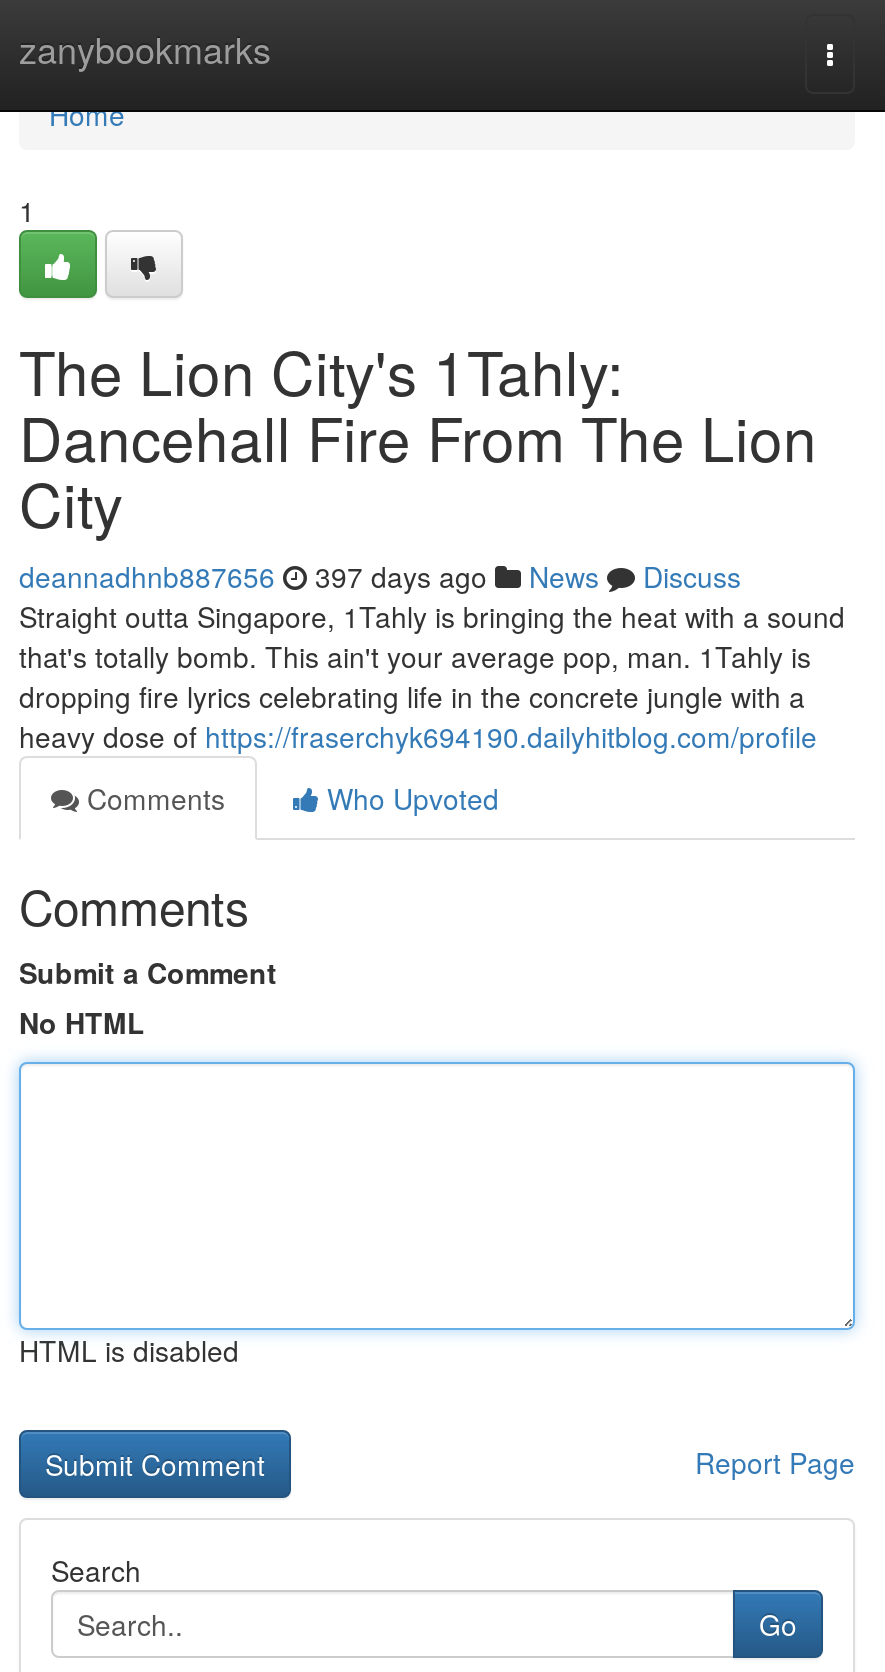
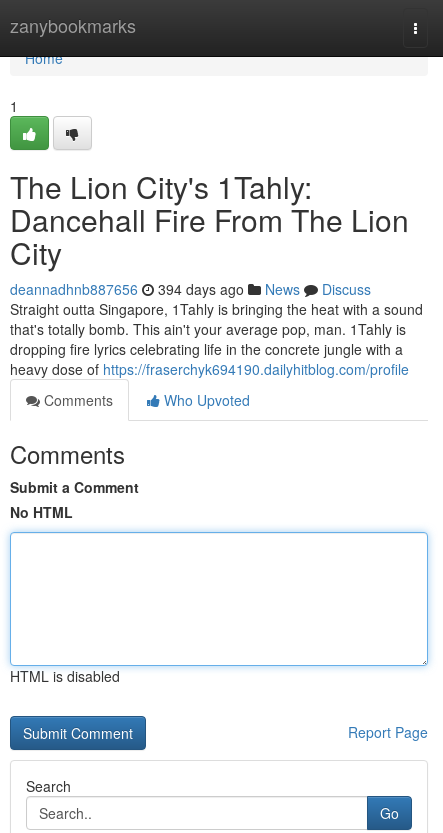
- deannadhnb887656 397 days ago News Discuss
+ deannadhnb887656 394 days ago News Discuss
